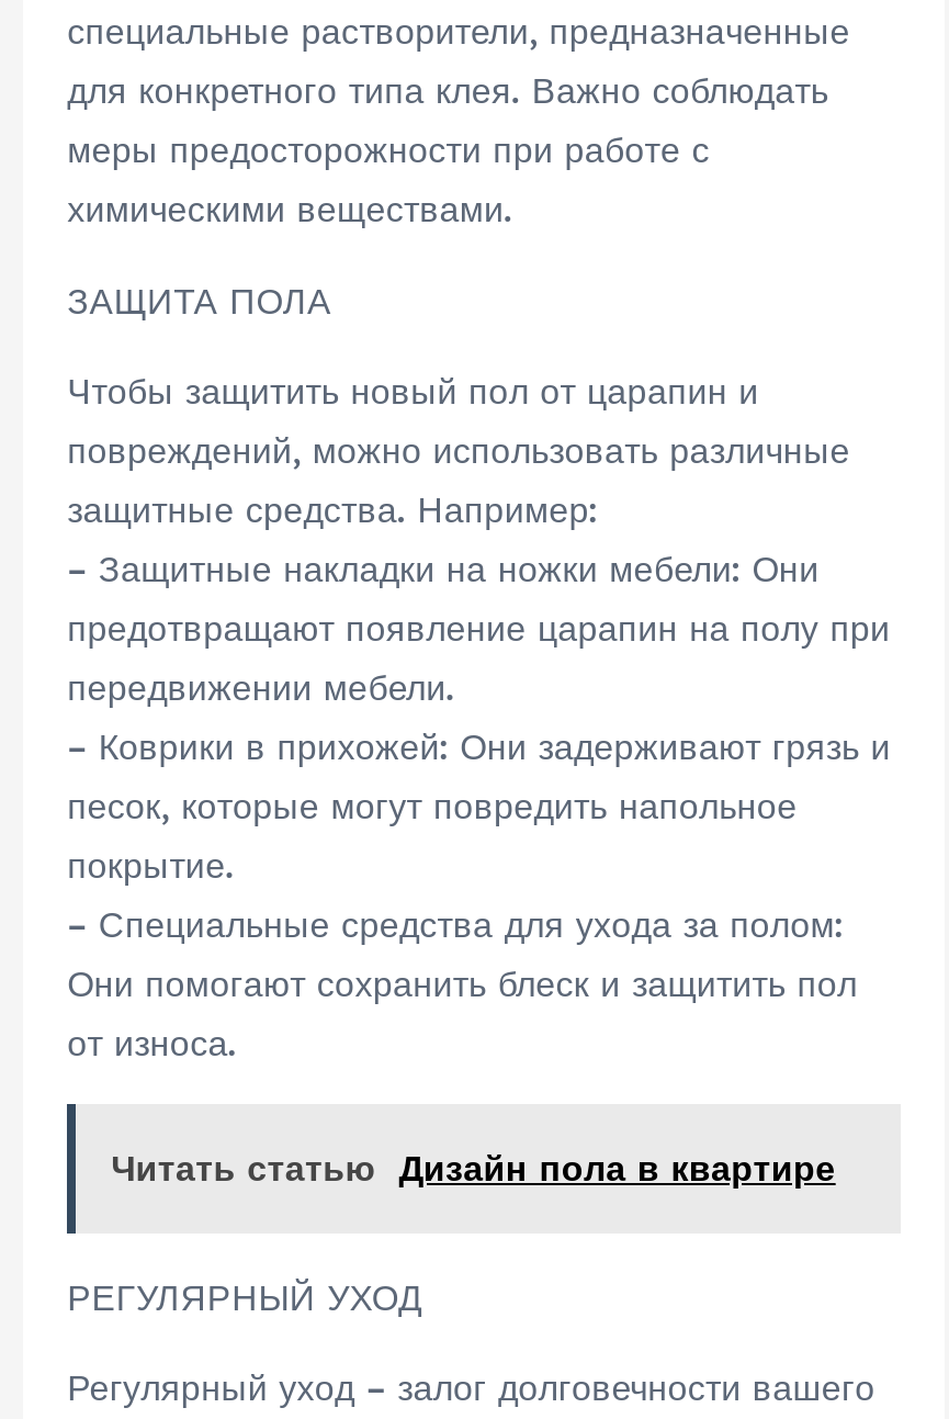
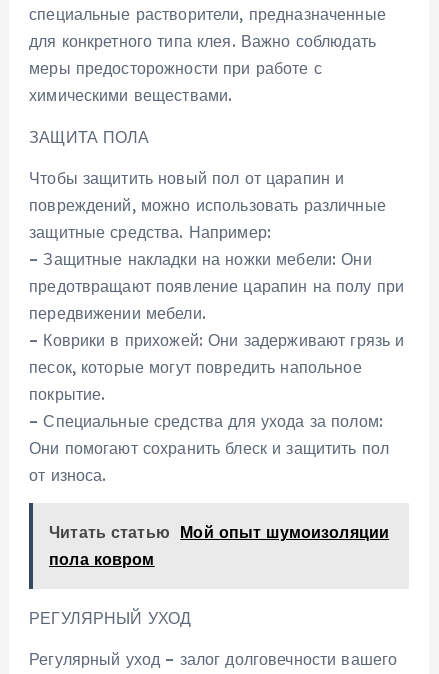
- Читать статью Дизайн пола в квартире
+ Читать статью Мой опыт шумоизоляции
+ пола ковром
